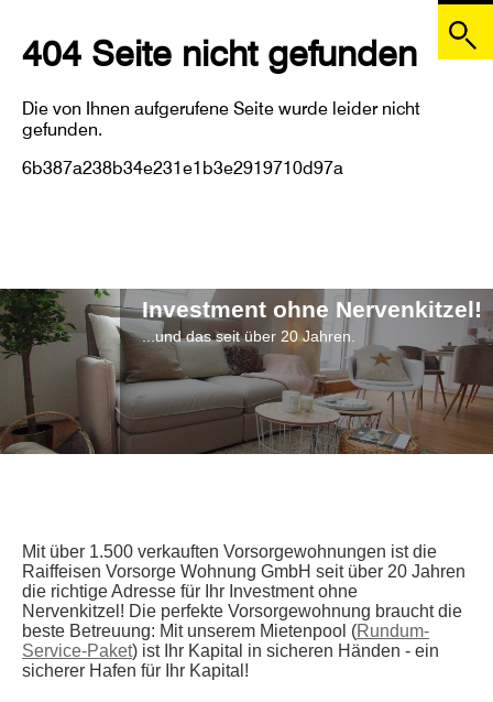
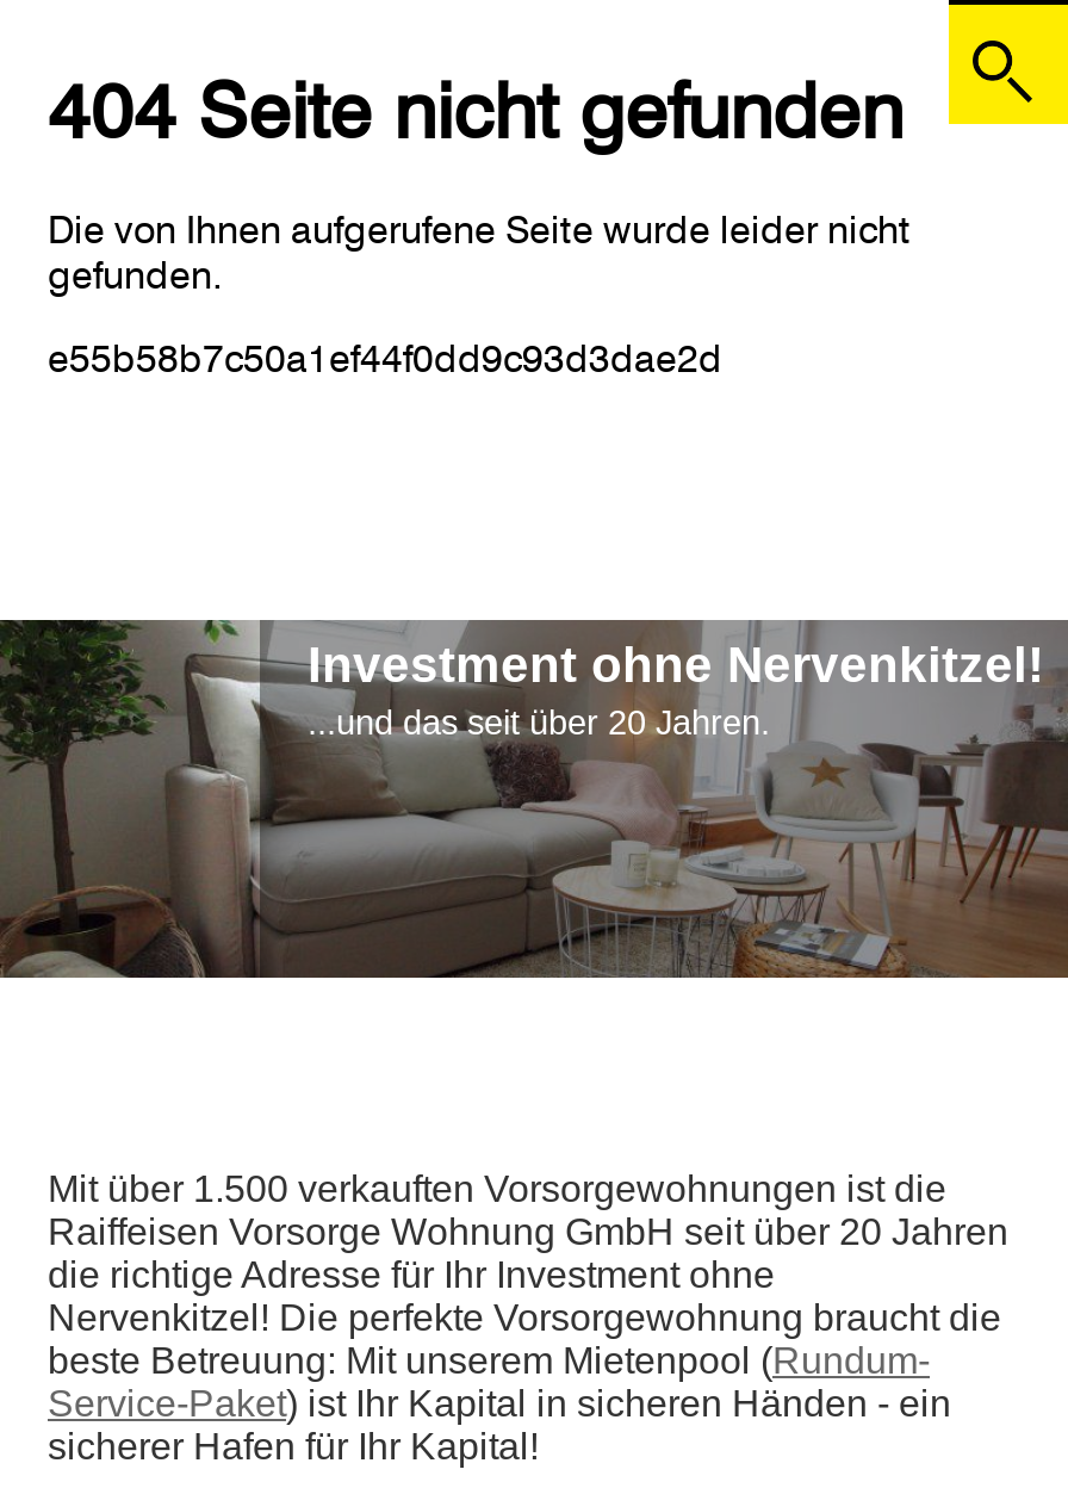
- 6b387a238b34e231e1b3e2919710d97a
+ e55b58b7c50a1ef44f0dd9c93d3dae2d
